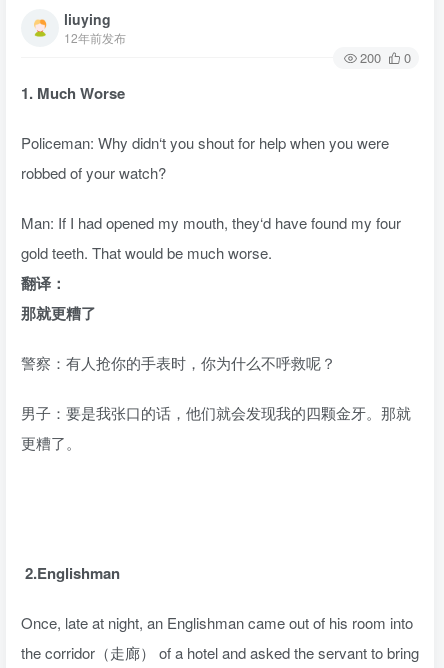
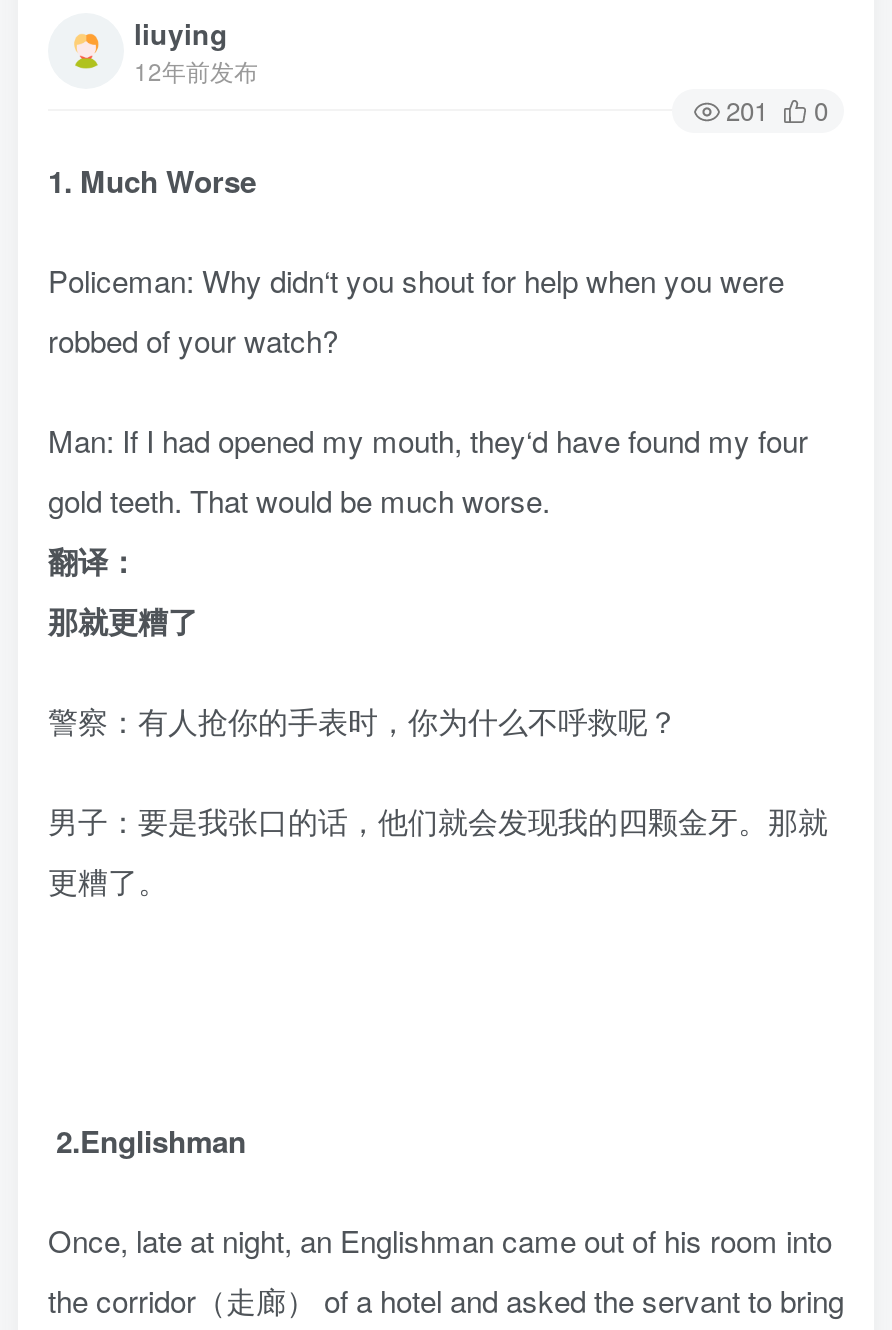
- 200 0
+ 201 0
